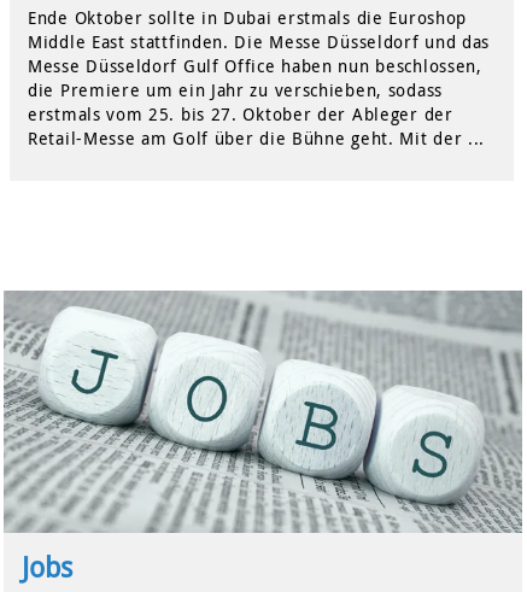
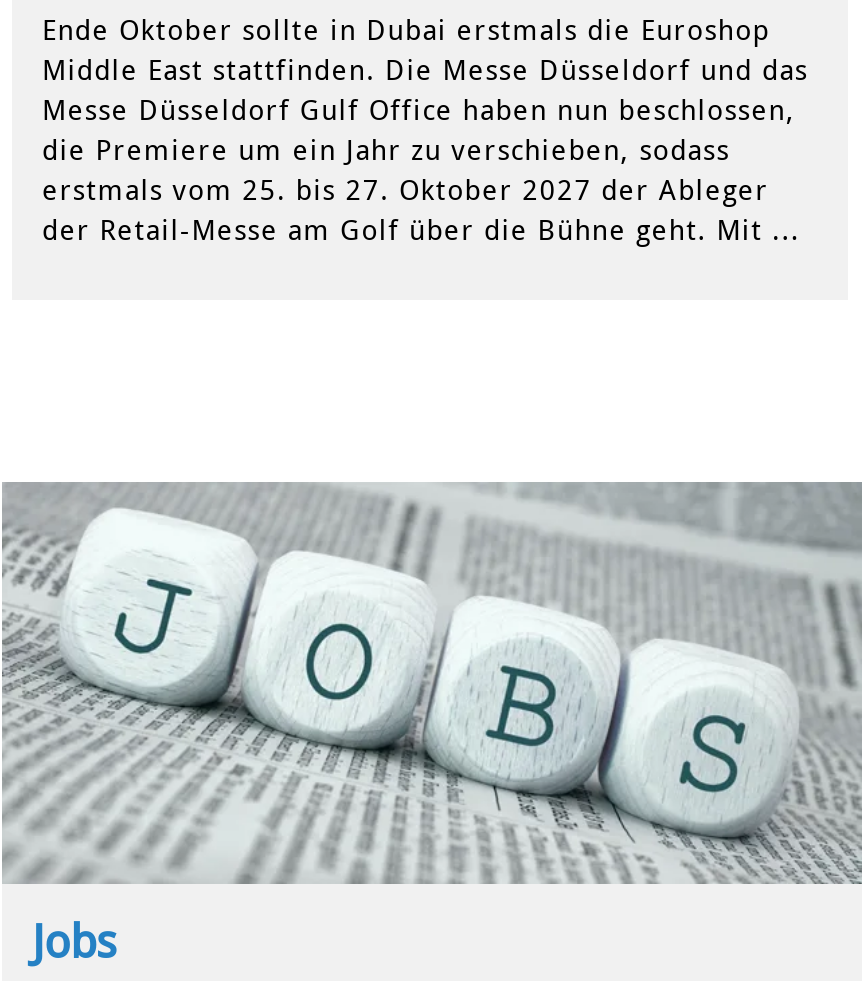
- erstmals vom 25. bis 27. Oktober der Ableger der
- Retail-Messe am Golf über die Bühne geht. Mit der ...
+ erstmals vom 25. bis 27. Oktober 2027 der Ableger
+ der Retail-Messe am Golf über die Bühne geht. Mit ...
